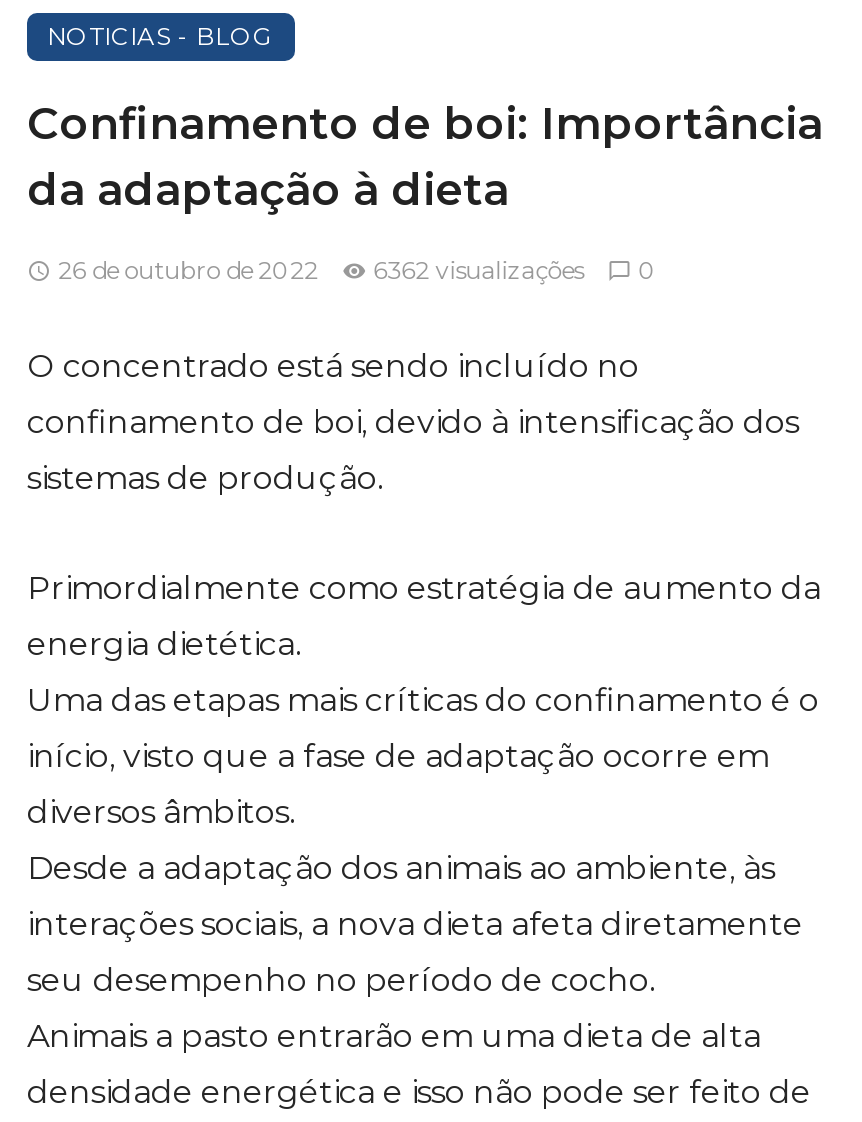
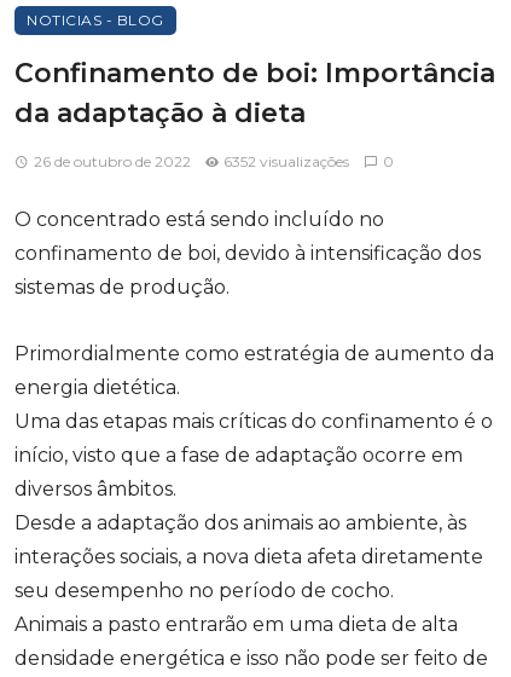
- 6362 visualizações
+ 6352 visualizações
